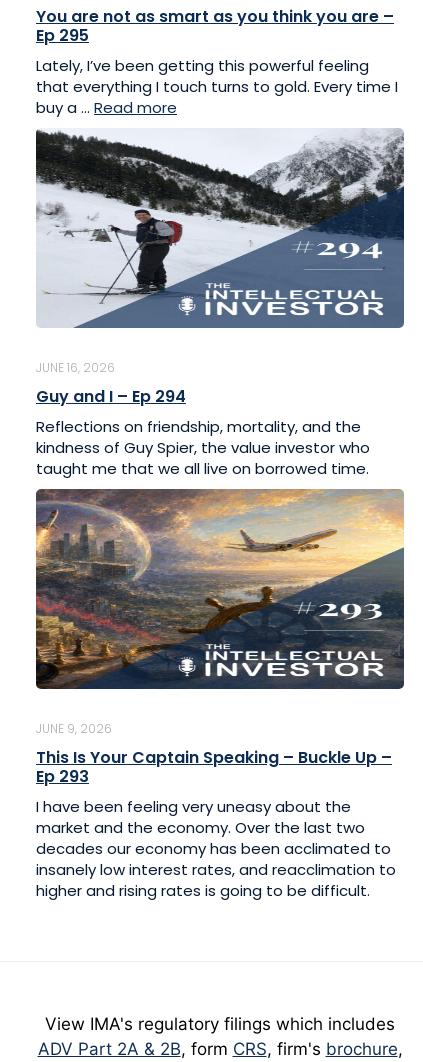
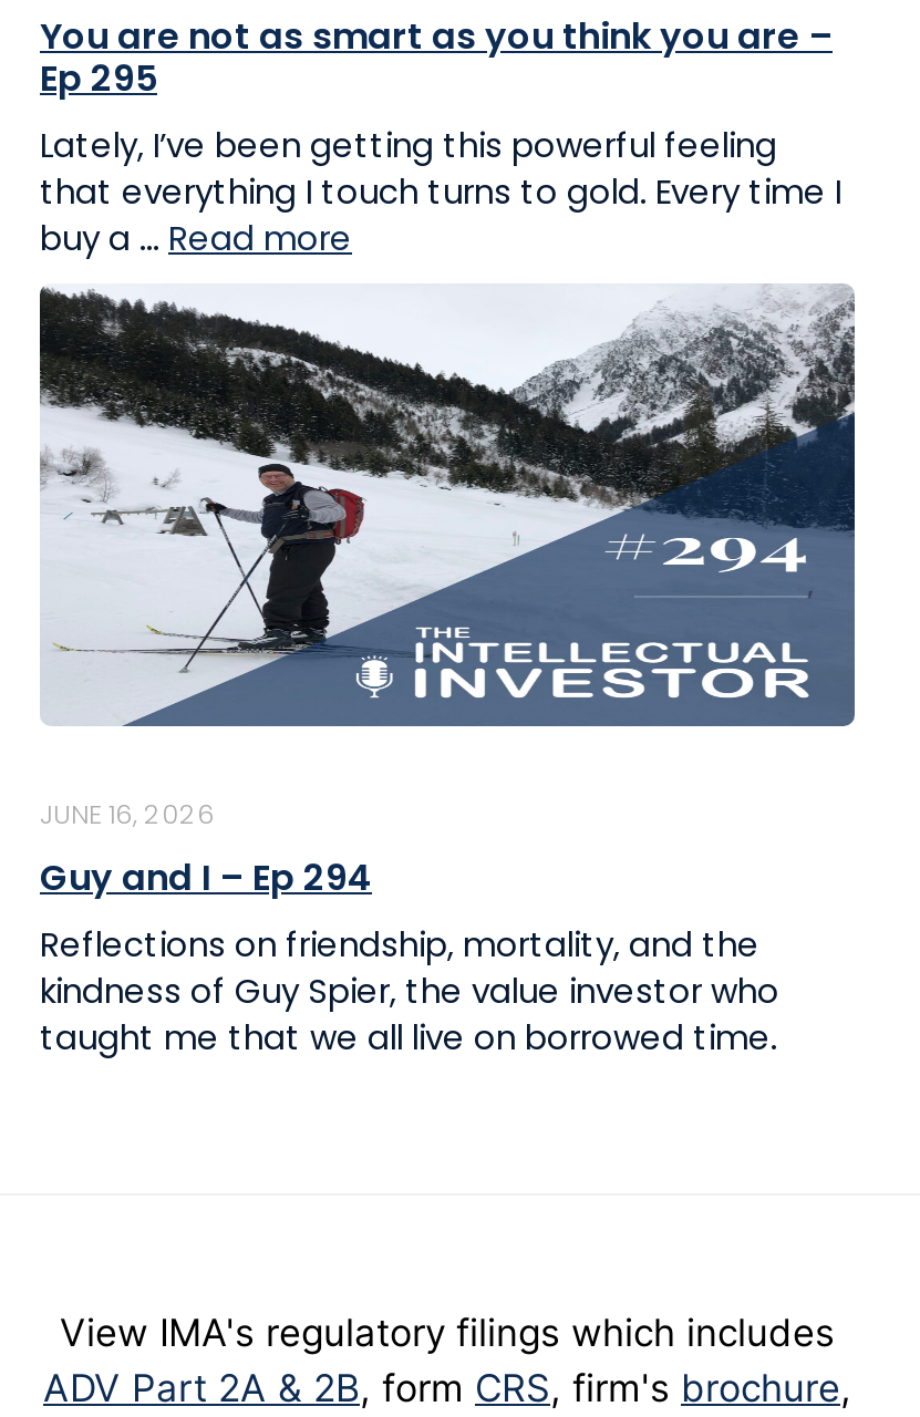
- [image]
- JUNE 9, 2026
- This Is Your Captain Speaking – Buckle Up –
- Ep 293
- I have been feeling very uneasy about the
- market and the economy. Over the last two
- decades our economy has been acclimated to
- insanely low interest rates, and reacclimation to
- higher and rising rates is going to be difficult.
